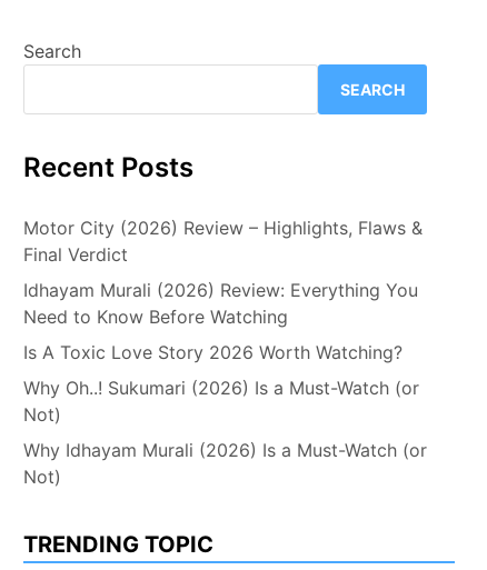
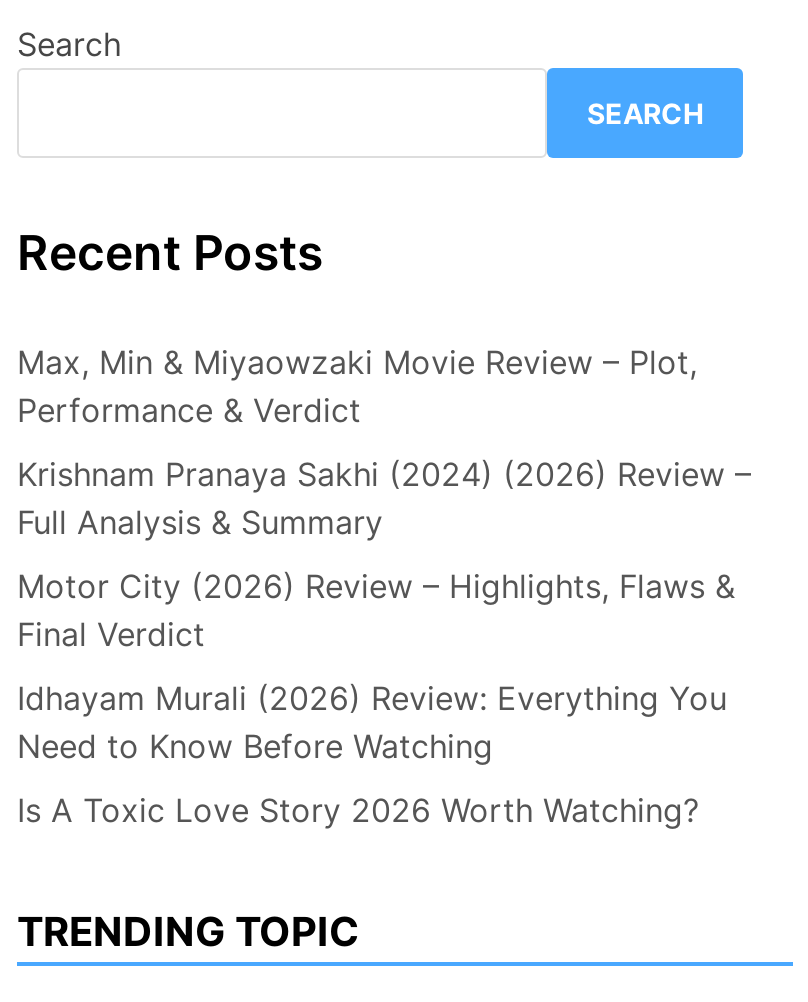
+ Max, Min & Miyaowzaki Movie Review – Plot,
+ Performance & Verdict
+ Krishnam Pranaya Sakhi (2024) (2026) Review –
+ Full Analysis & Summary

moved down: Motor City (2026) Review – Highlights, Flaws & | Final Verdict | Idhayam Murali (2026) Review: Everything You | Need to Know Before Watching | Is A Toxic Love Story 2026 Worth Watching?

- Why Oh..! Sukumari (2026) Is a Must-Watch (or
- Not)
- Why Idhayam Murali (2026) Is a Must-Watch (or
- Not)
